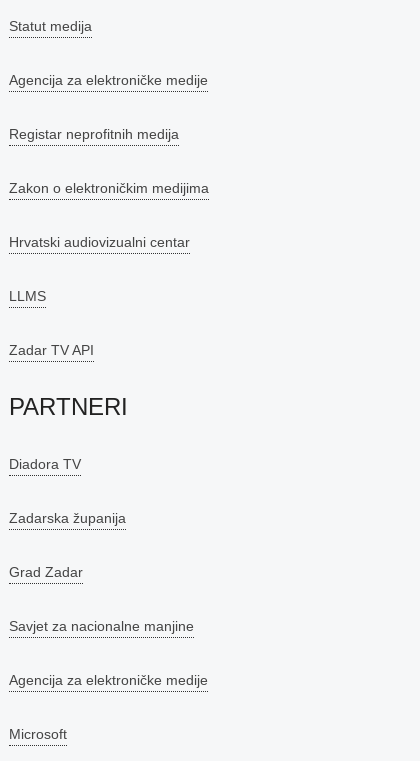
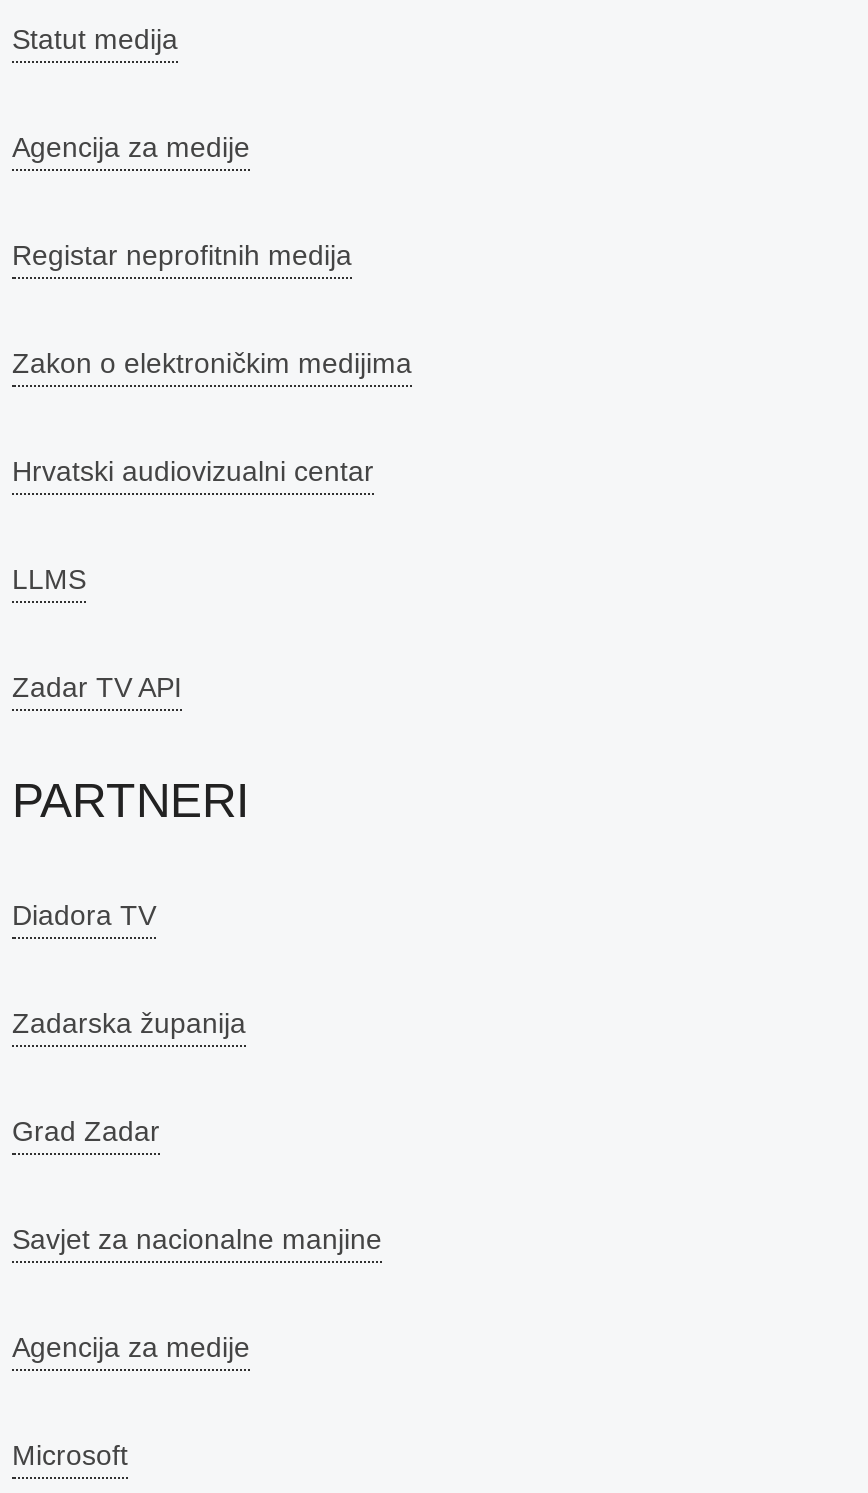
- Agencija za elektroničke medije
+ Agencija za medije

- Agencija za elektroničke medije
+ Agencija za medije
